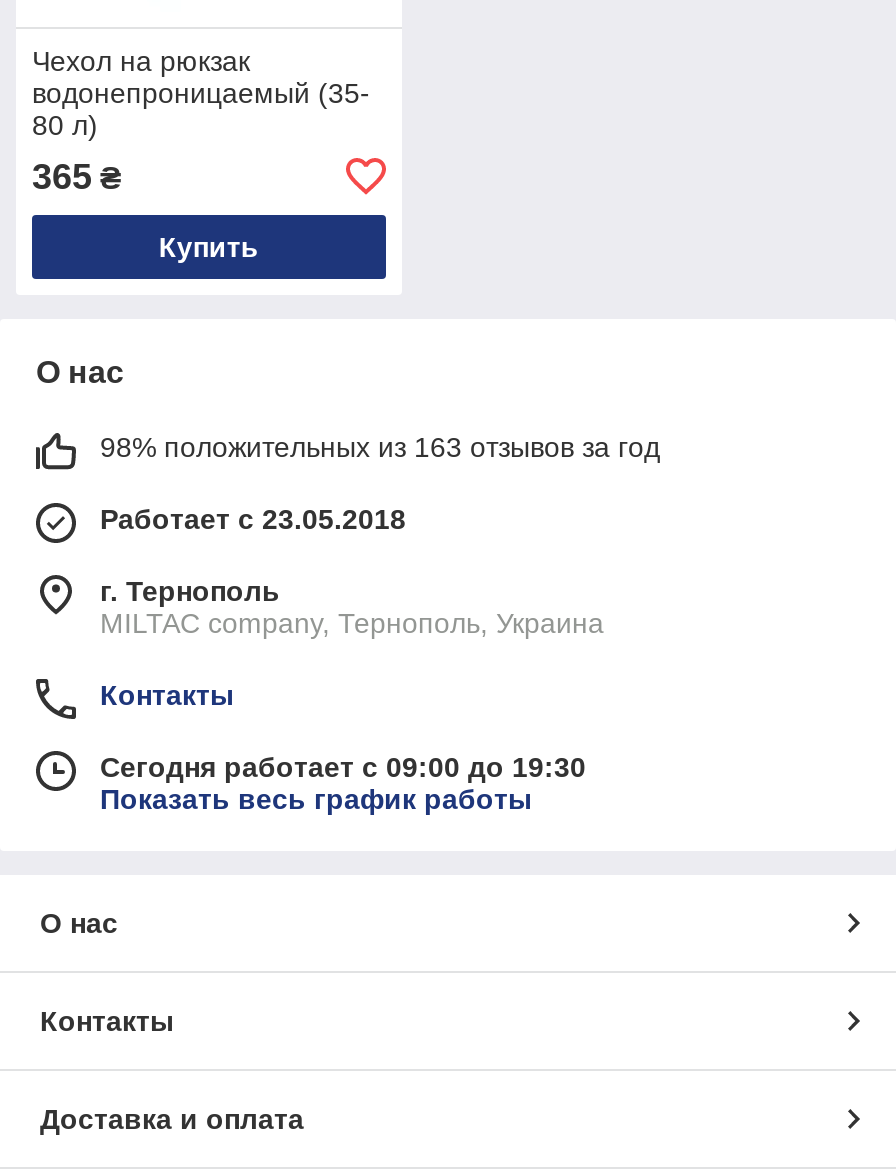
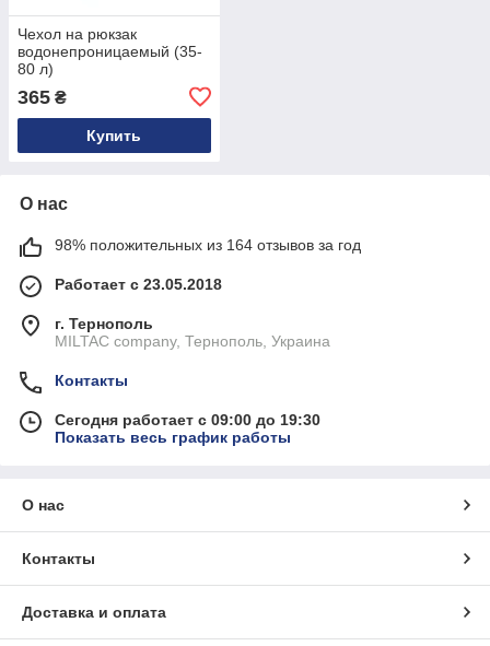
- 98% положительных из 163 отзывов за год
+ 98% положительных из 164 отзывов за год
